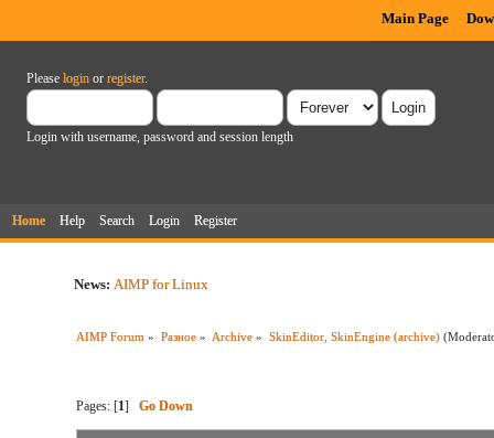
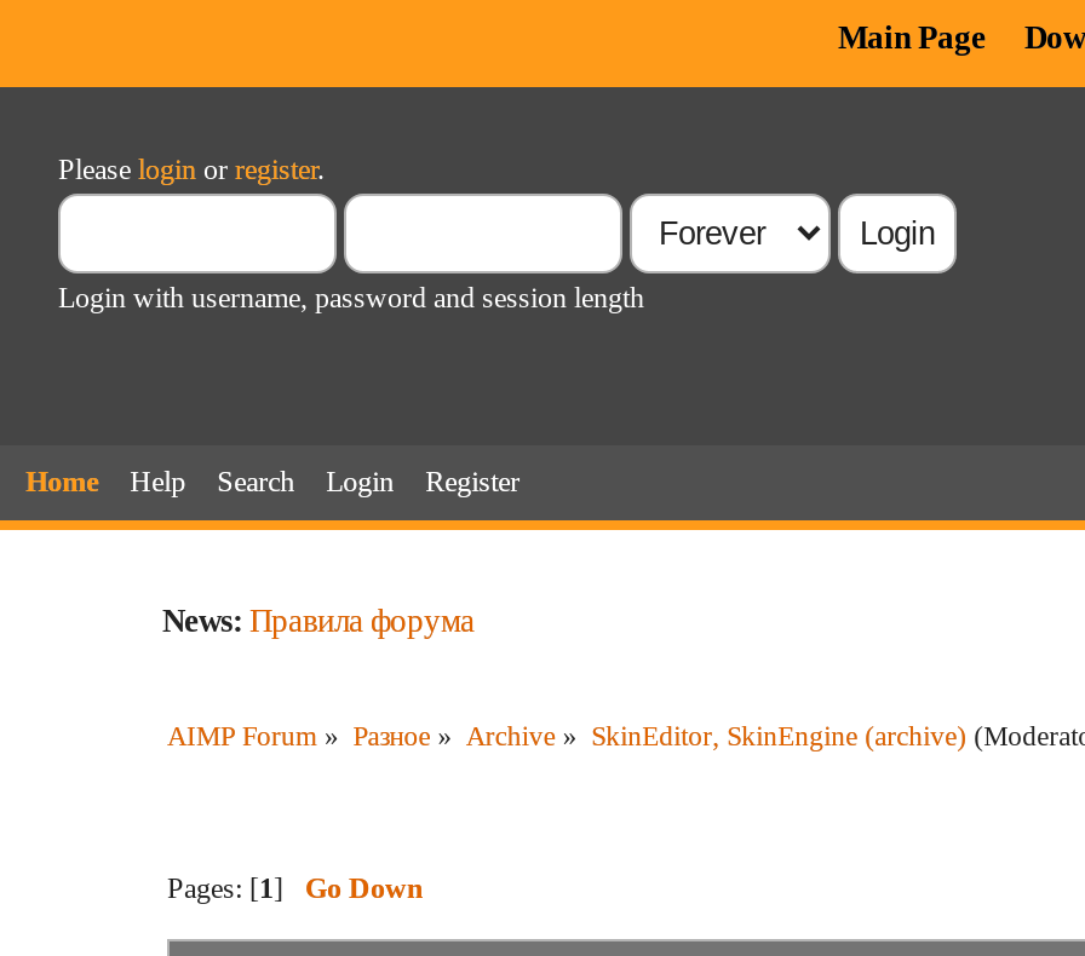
- News: AIMP for Linux
+ News: Правила форума
